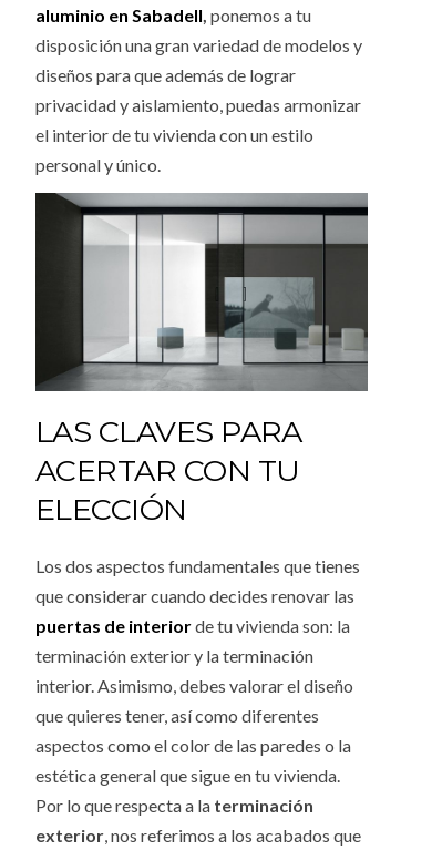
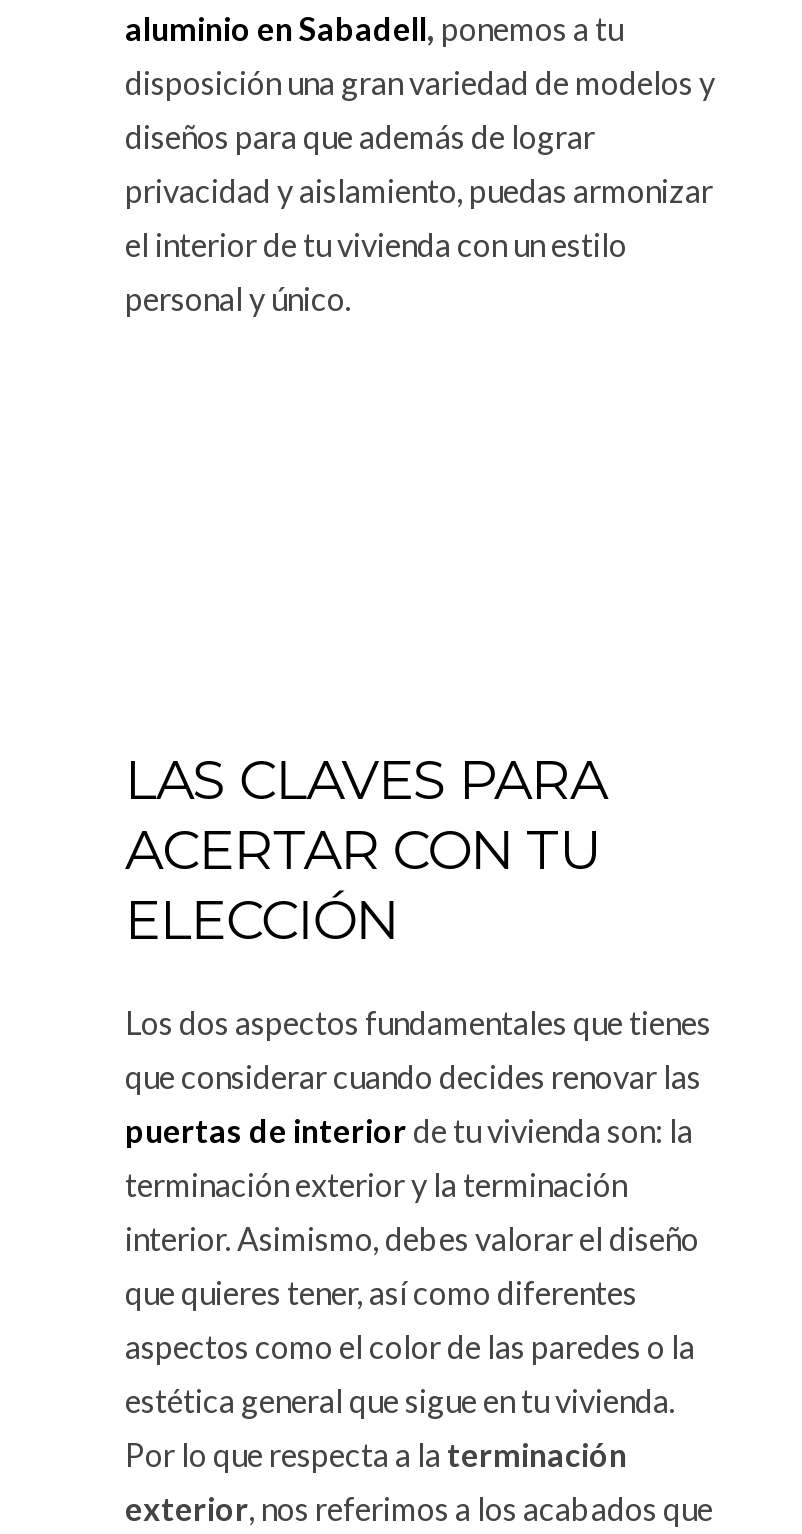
- [image]
